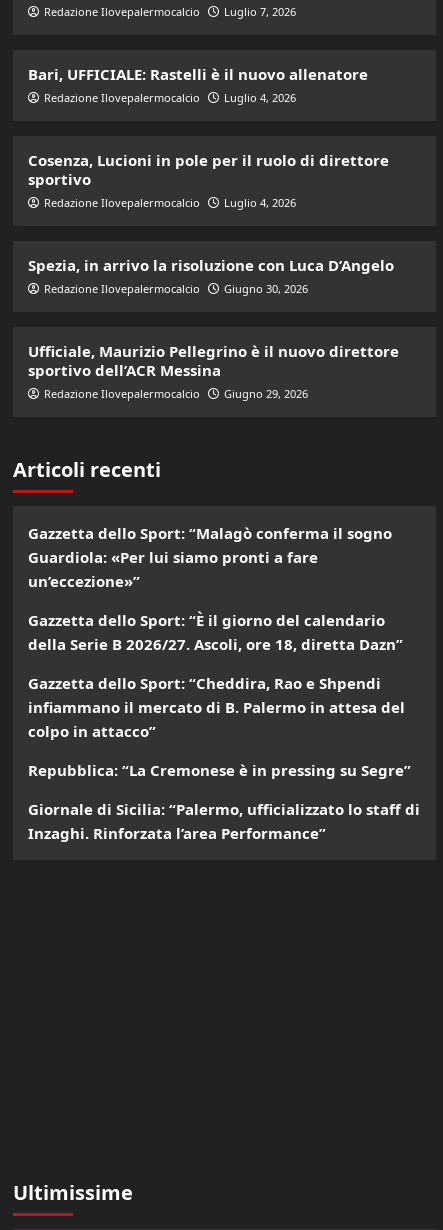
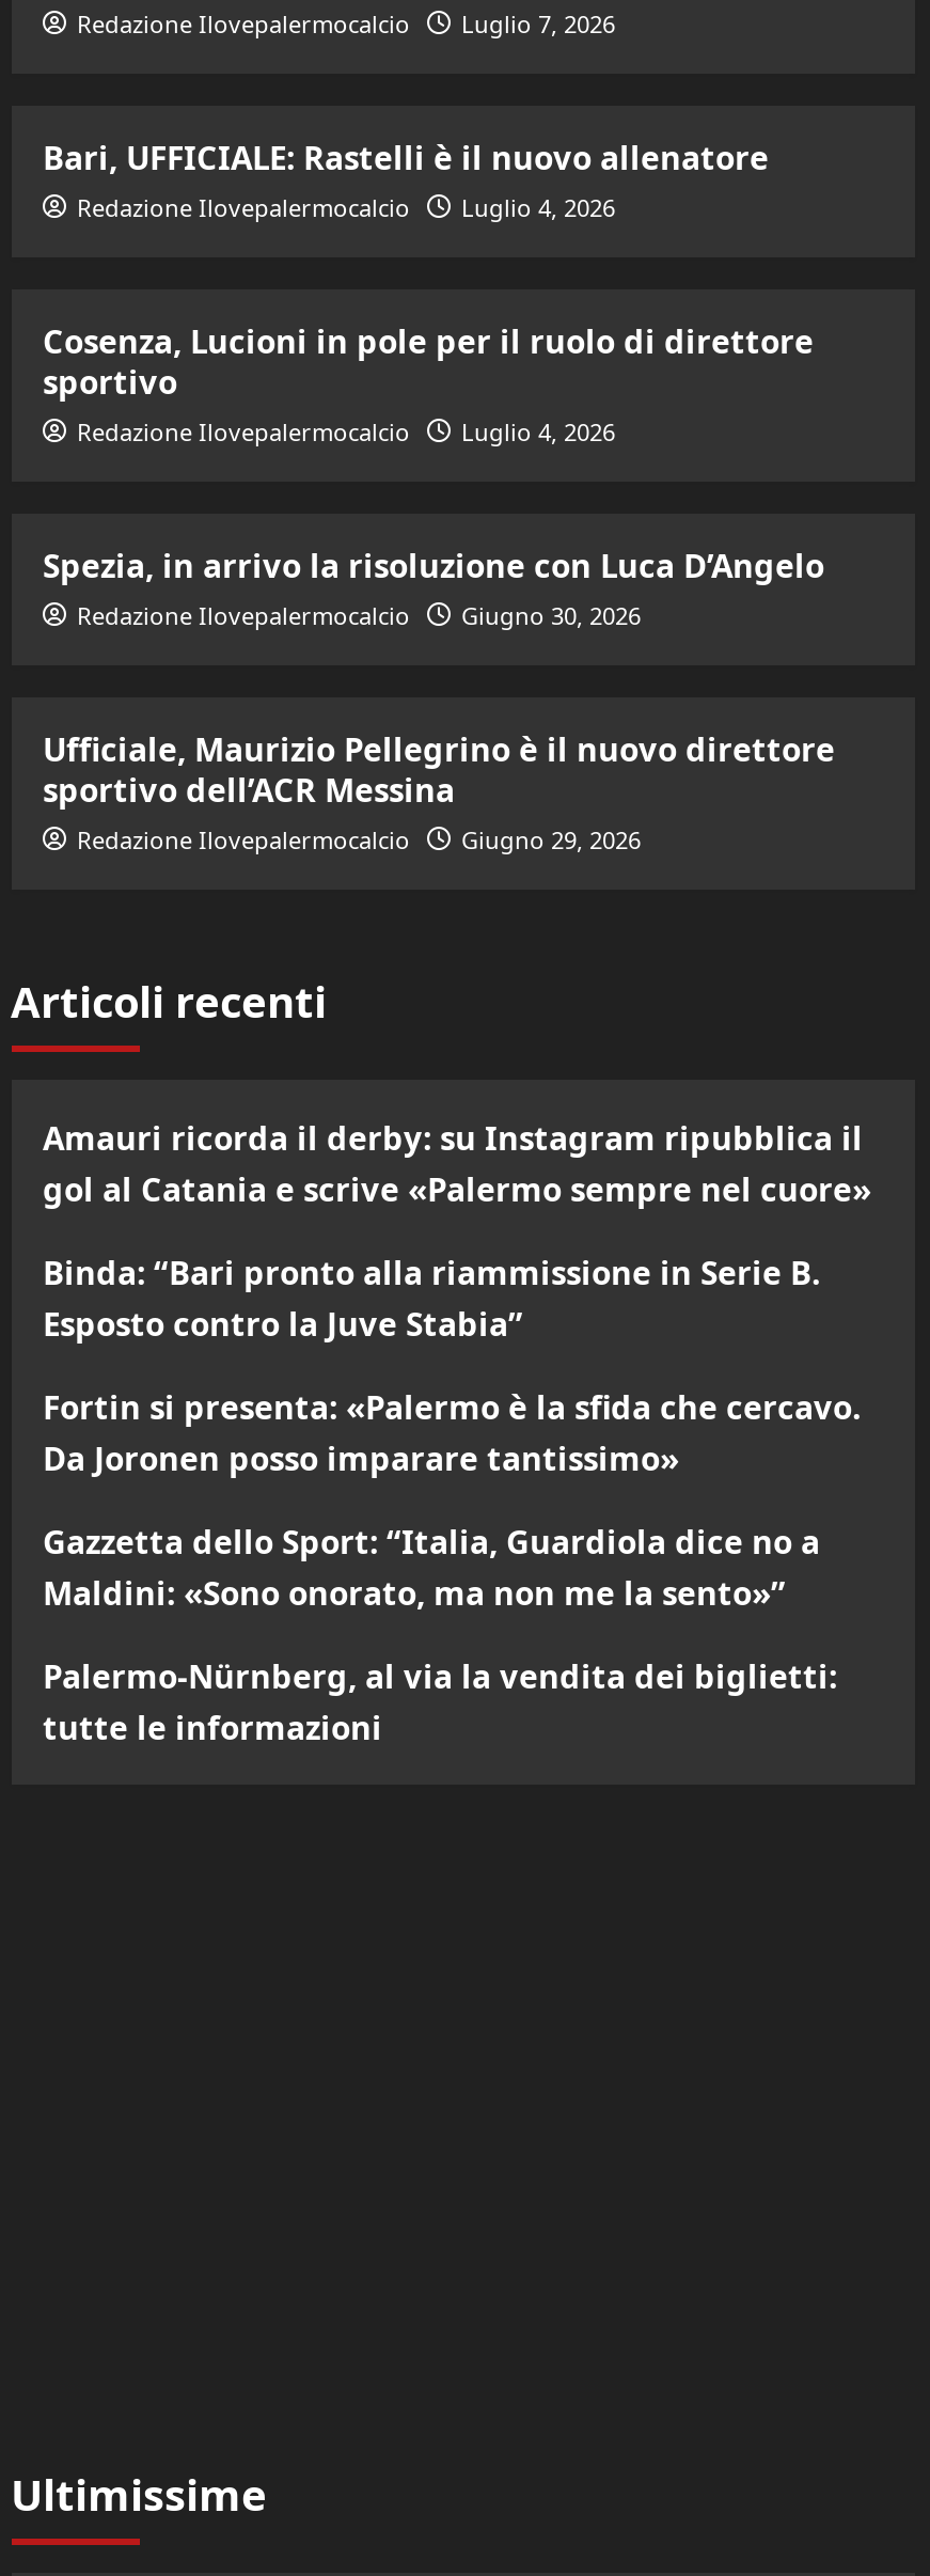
- Gazzetta dello Sport: “Malagò conferma il sogno
- Guardiola: «Per lui siamo pronti a fare
- un’eccezione»”
+ Amauri ricorda il derby: su Instagram ripubblica il
+ gol al Catania e scrive «Palermo sempre nel cuore»

- Gazzetta dello Sport: “È il giorno del calendario
- della Serie B 2026/27. Ascoli, ore 18, diretta Dazn”
+ Binda: “Bari pronto alla riammissione in Serie B.
+ Esposto contro la Juve Stabia”

- Gazzetta dello Sport: “Cheddira, Rao e Shpendi
- infiammano il mercato di B. Palermo in attesa del
- colpo in attacco”
+ Fortin si presenta: «Palermo è la sfida che cercavo.
+ Da Joronen posso imparare tantissimo»

- Repubblica: “La Cremonese è in pressing su Segre”
+ Gazzetta dello Sport: “Italia, Guardiola dice no a
+ Maldini: «Sono onorato, ma non me la sento»”

- Giornale di Sicilia: “Palermo, ufficializzato lo staff di
- Inzaghi. Rinforzata l’area Performance”
+ Palermo-Nürnberg, al via la vendita dei biglietti:
+ tutte le informazioni
